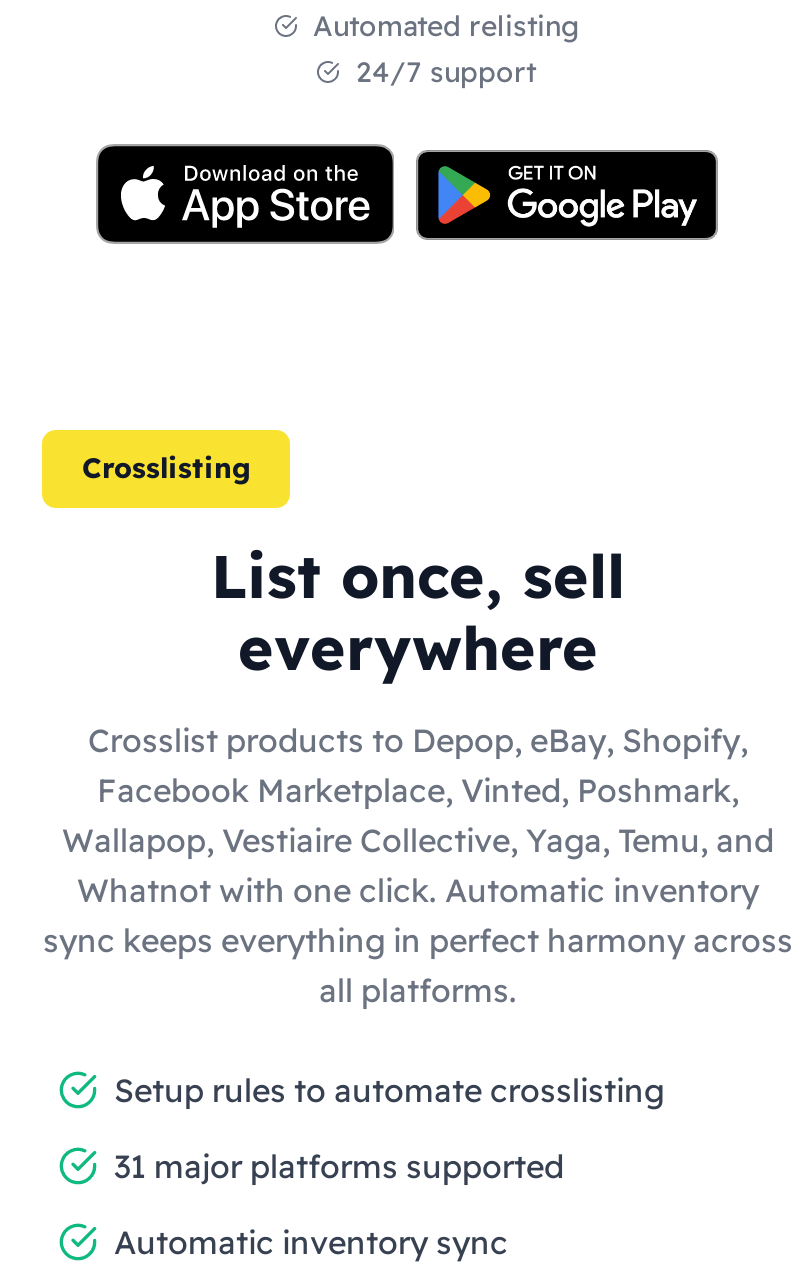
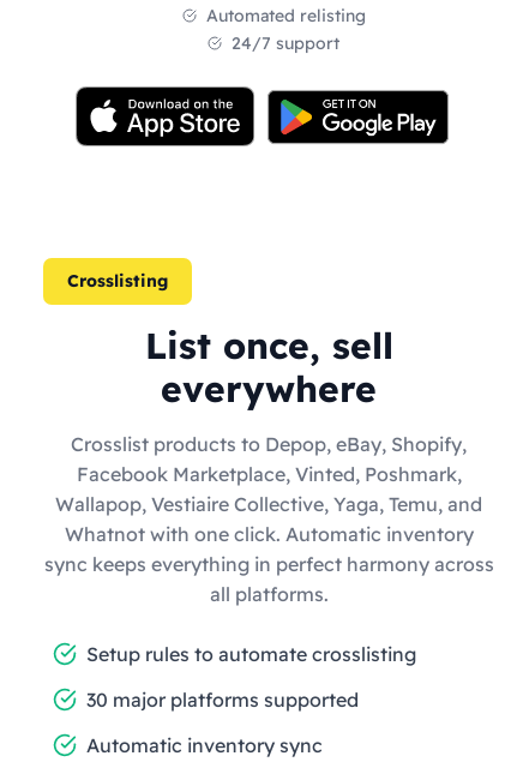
- 31 major platforms supported
+ 30 major platforms supported
